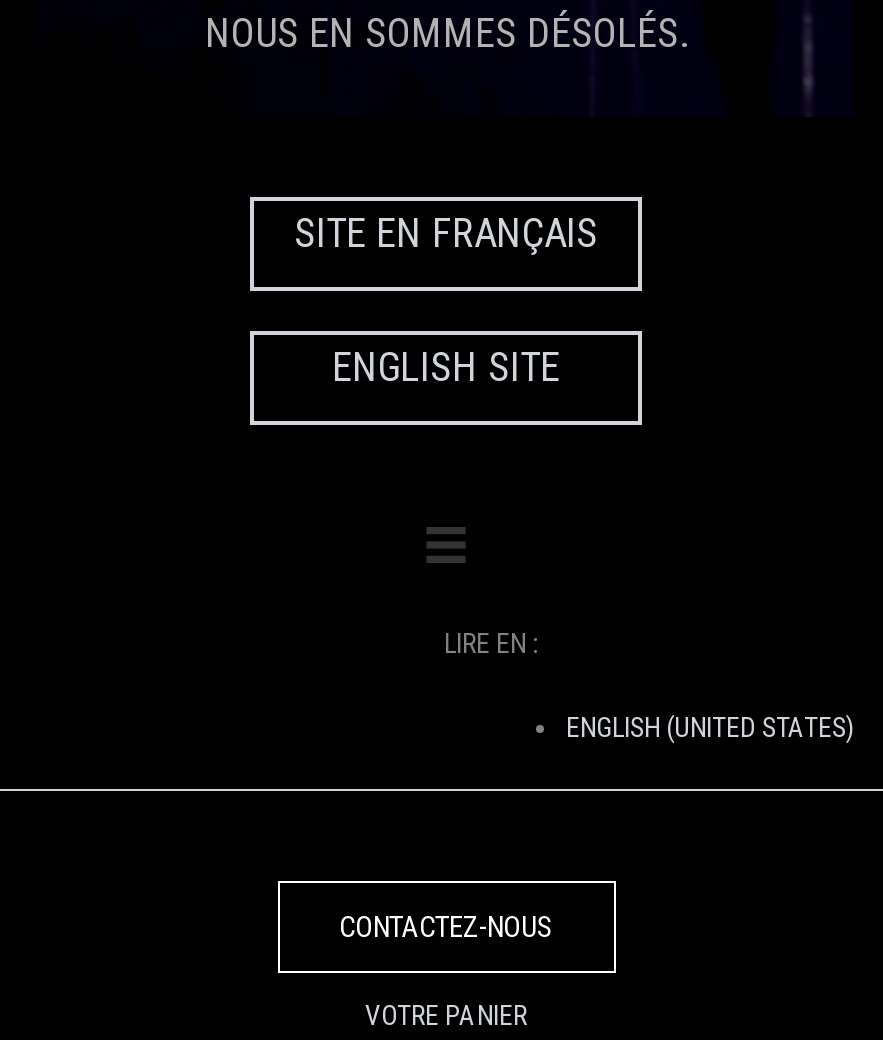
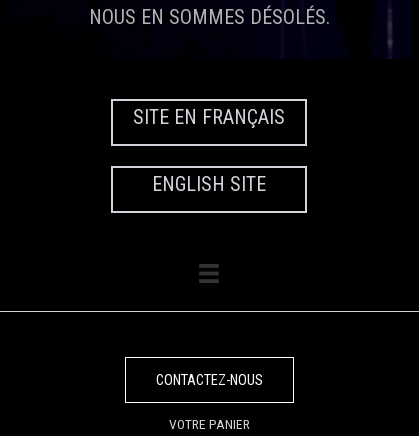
- LIRE EN :
- ENGLISH (UNITED STATES)
